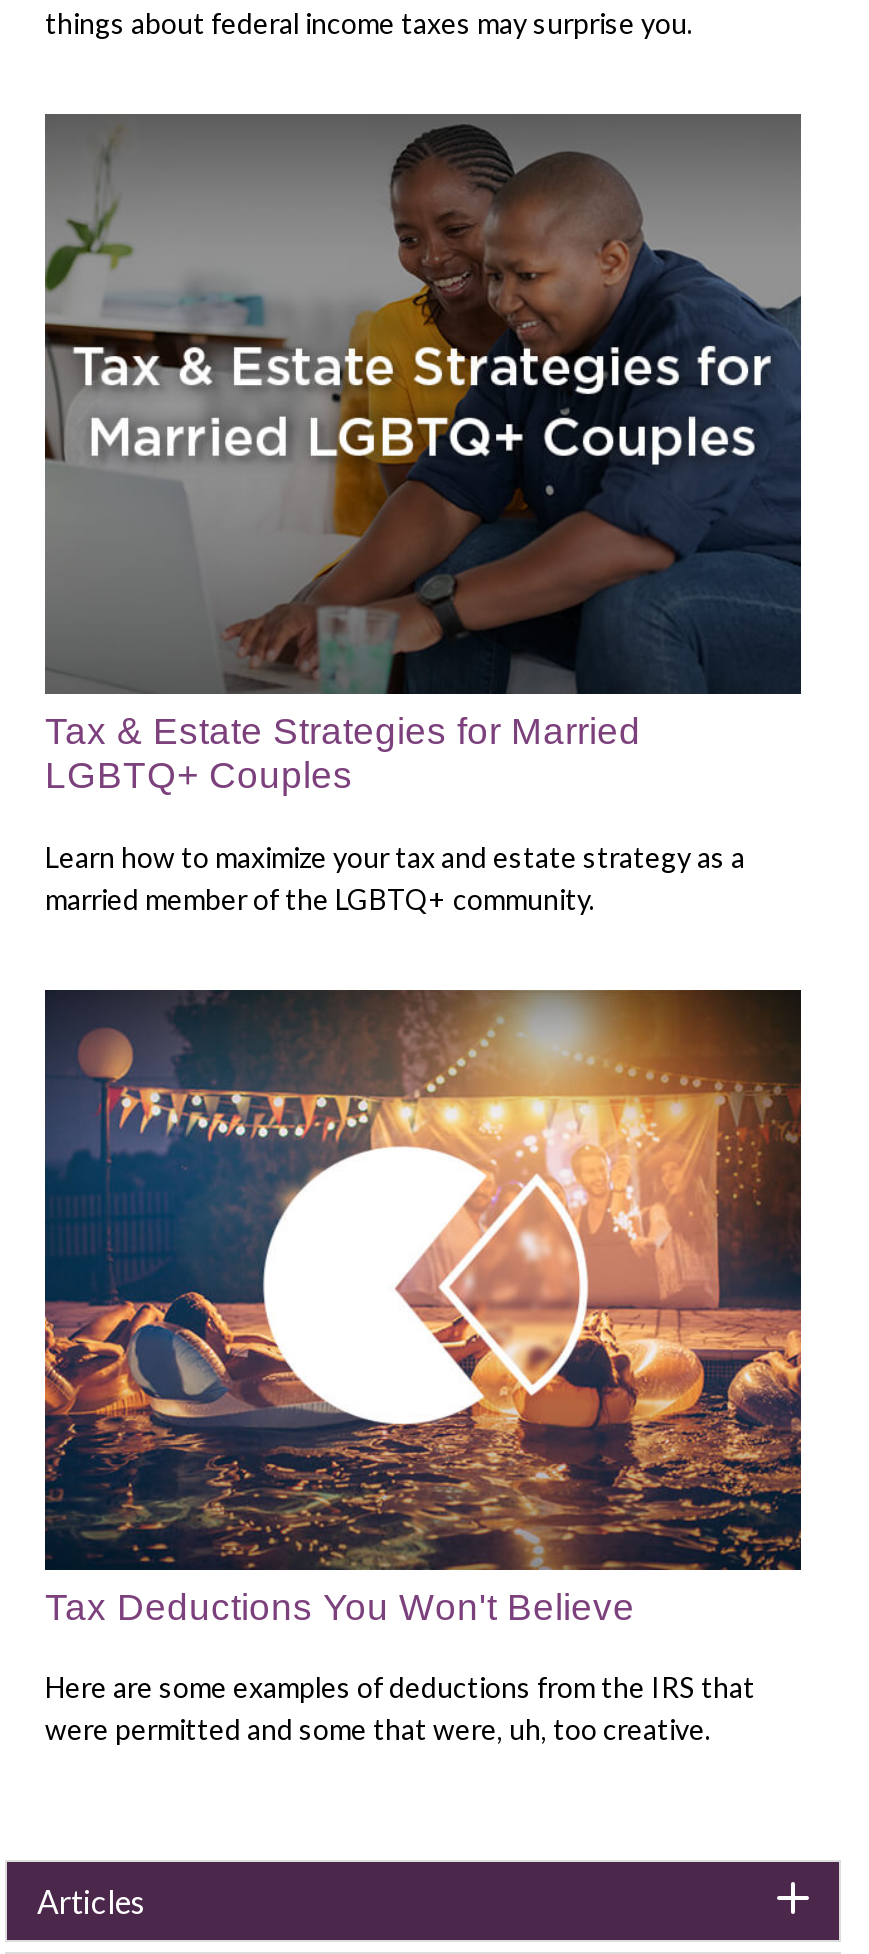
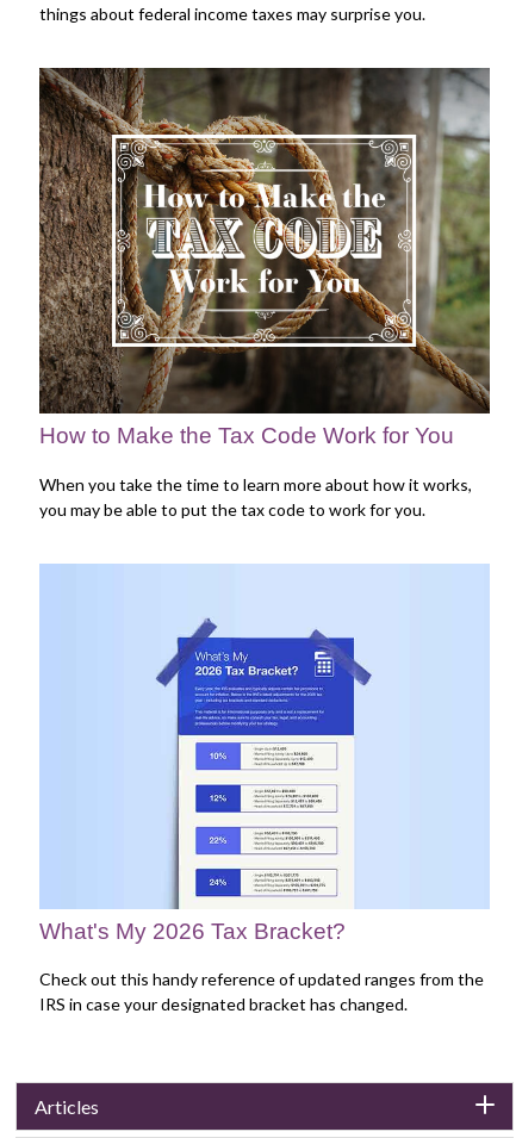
- [image]
- Tax & Estate Strategies for Married
- LGBTQ+ Couples
+ [image]
+ How to Make the Tax Code Work for You

- Learn how to maximize your tax and estate strategy as a
- married member of the LGBTQ+ community.
+ When you take the time to learn more about how it works,
+ you may be able to put the tax code to work for you.

- [image]
- Tax Deductions You Won't Believe
+ [image]
+ What's My 2026 Tax Bracket?

- Here are some examples of deductions from the IRS that
- were permitted and some that were, uh, too creative.
+ Check out this handy reference of updated ranges from the
+ IRS in case your designated bracket has changed.
